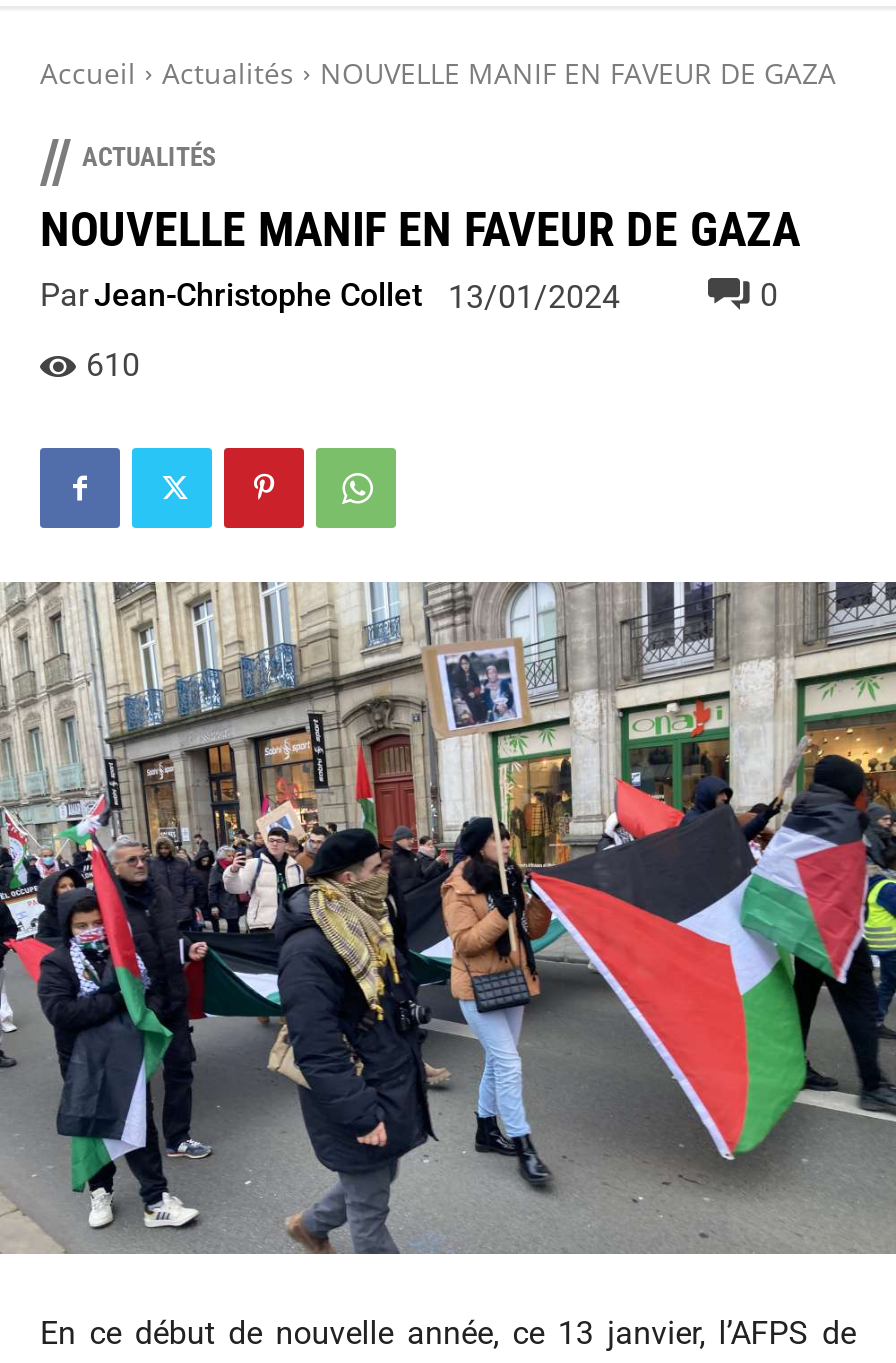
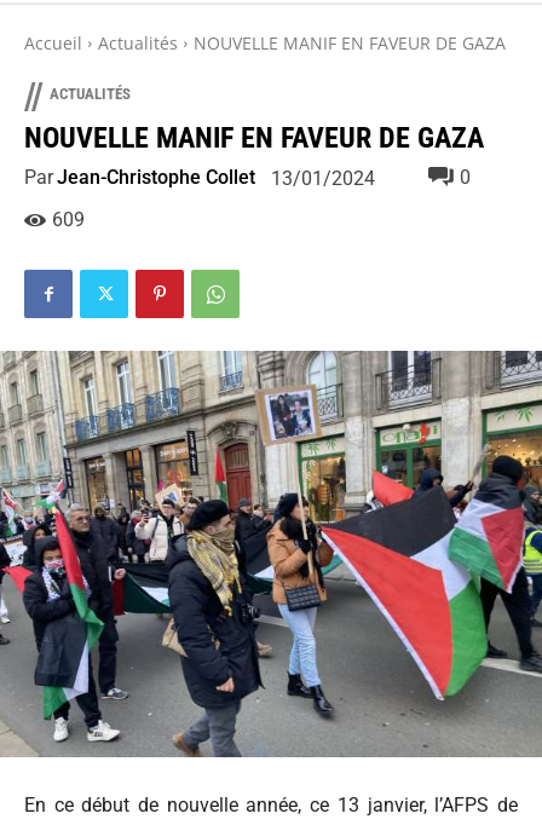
- 610
+ 609
